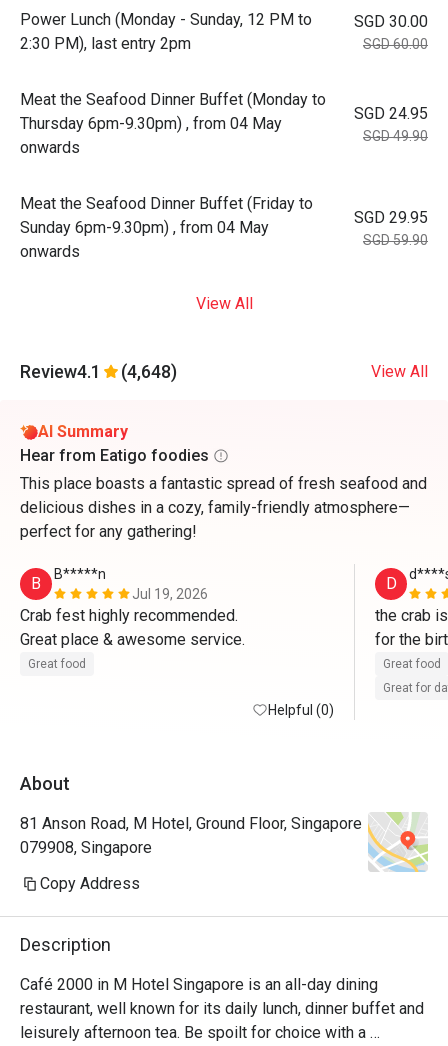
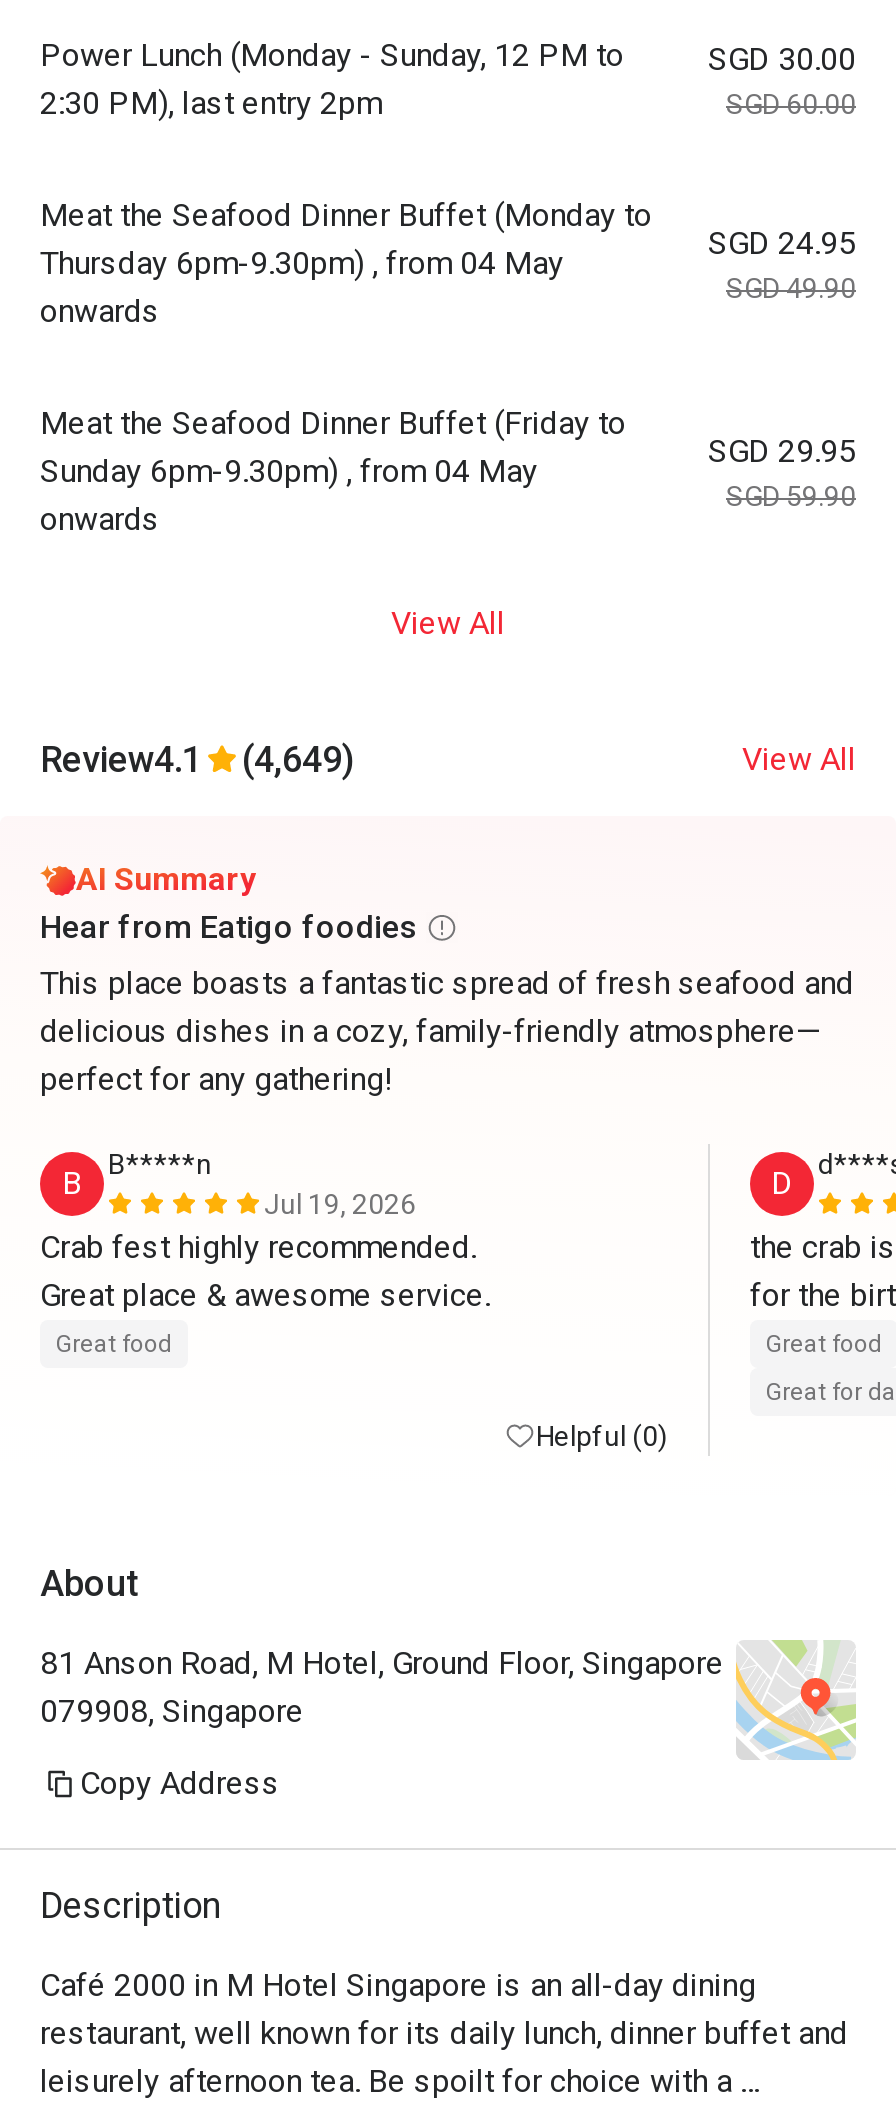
- Review4.1 (4,648)
+ Review4.1 (4,649)
